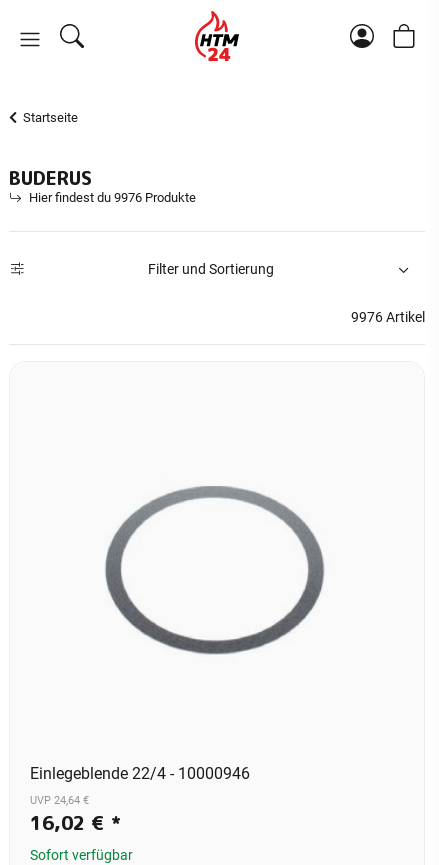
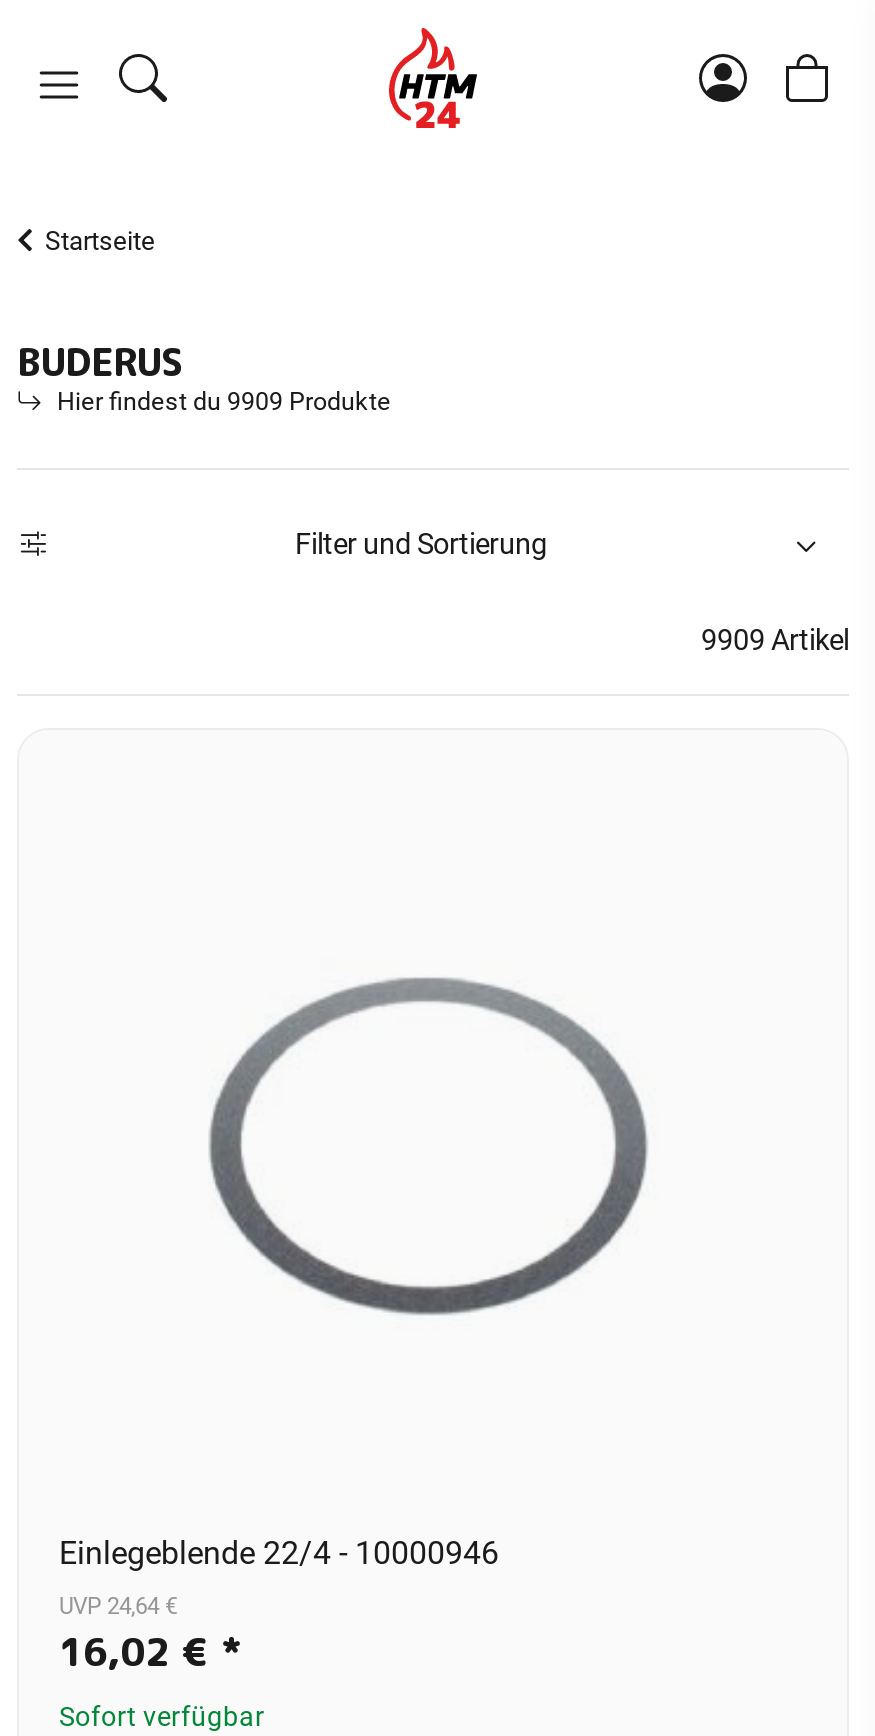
- Hier findest du 9976 Produkte
+ Hier findest du 9909 Produkte

- 9976 Artikel
+ 9909 Artikel
